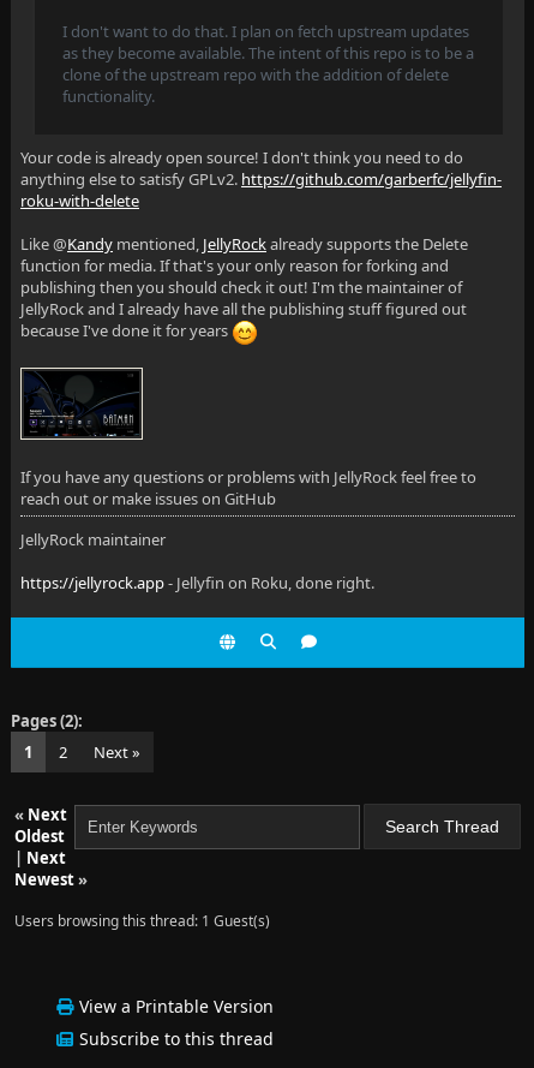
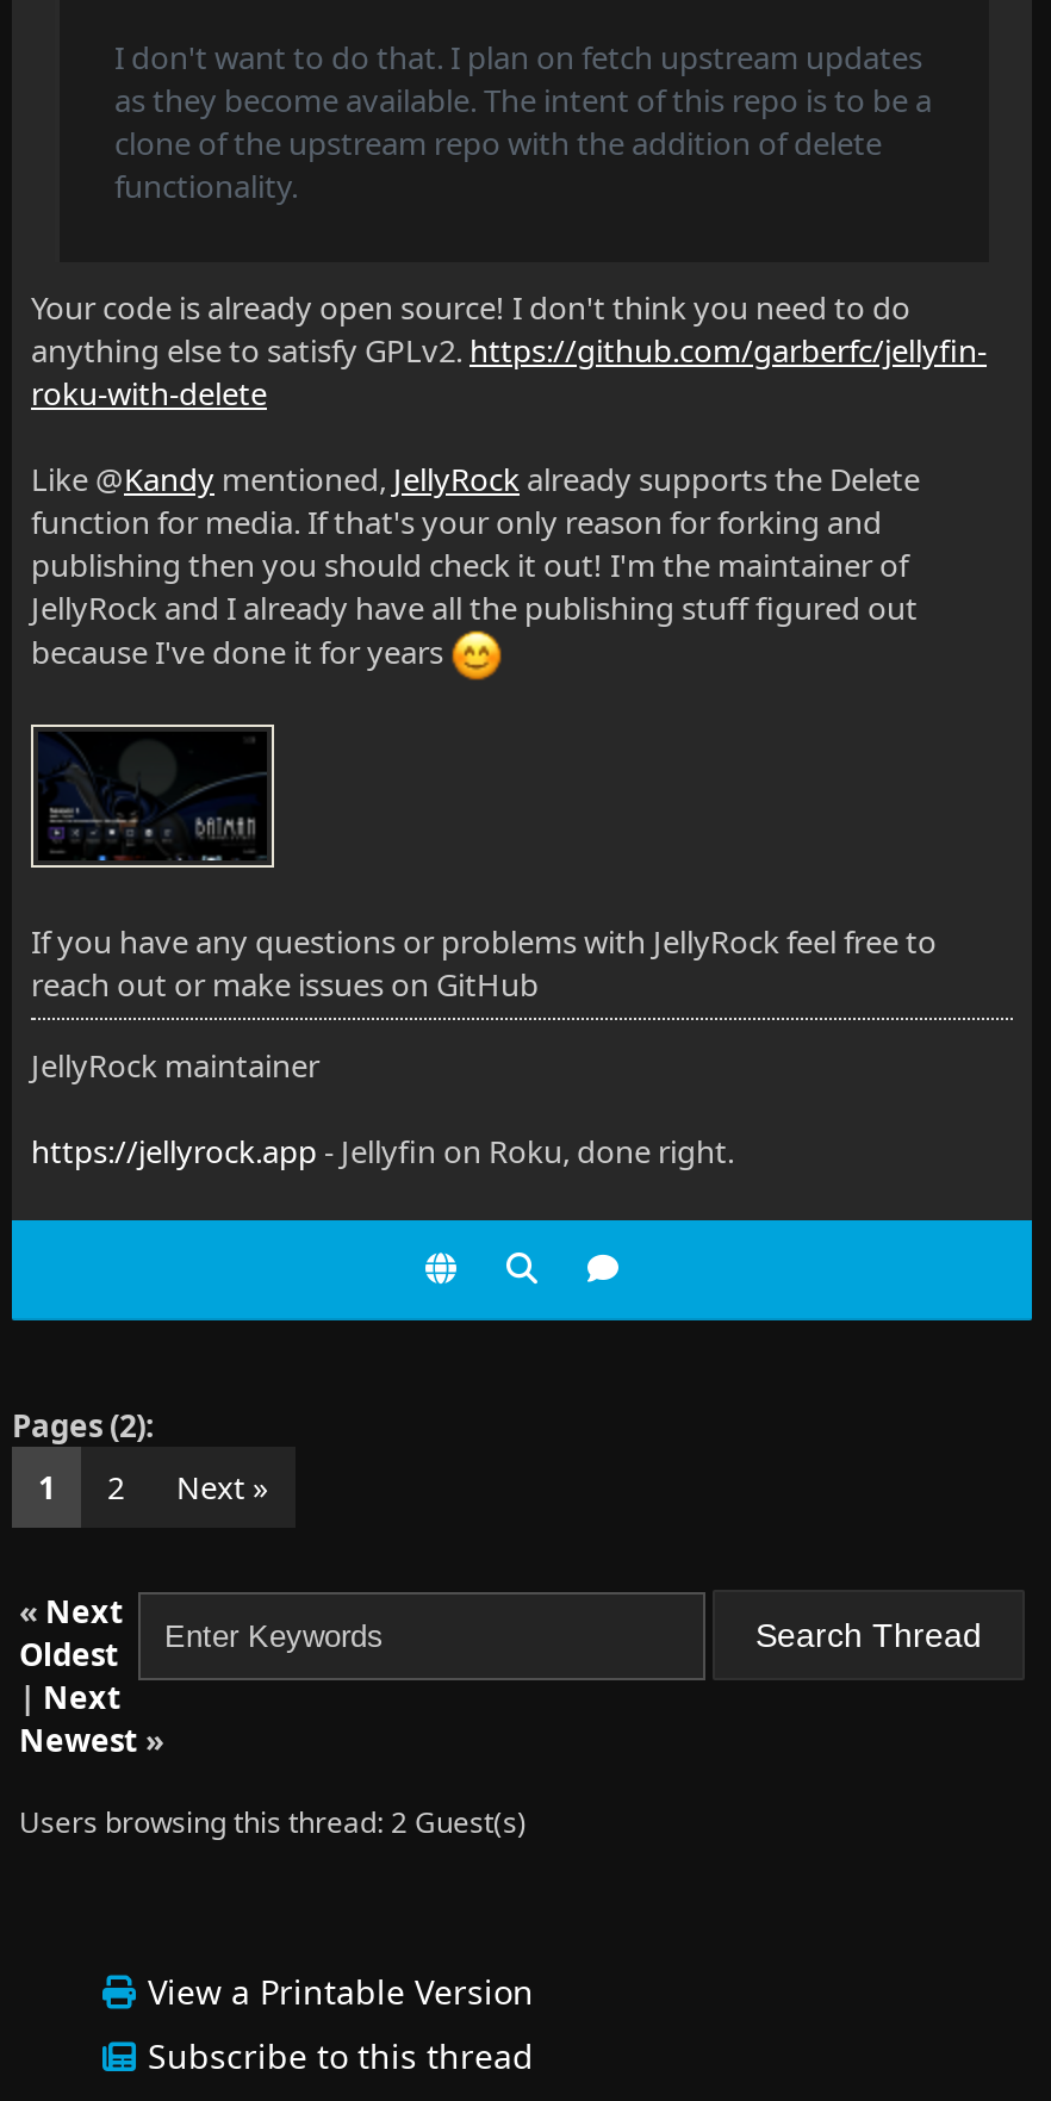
- Users browsing this thread: 1 Guest(s)
+ Users browsing this thread: 2 Guest(s)
